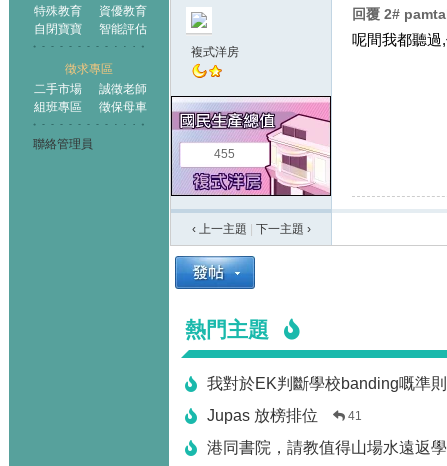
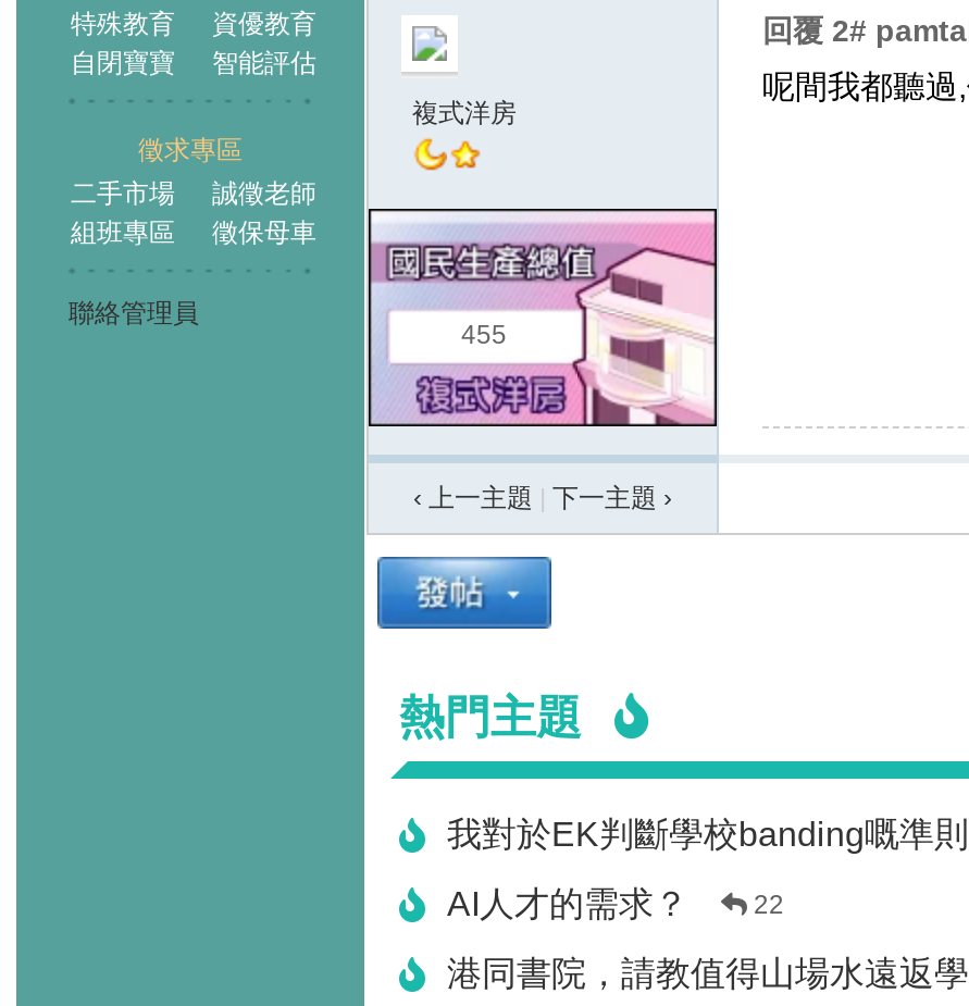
- Jupas 放榜排位
- 41
+ AI人才的需求？
+ 22
